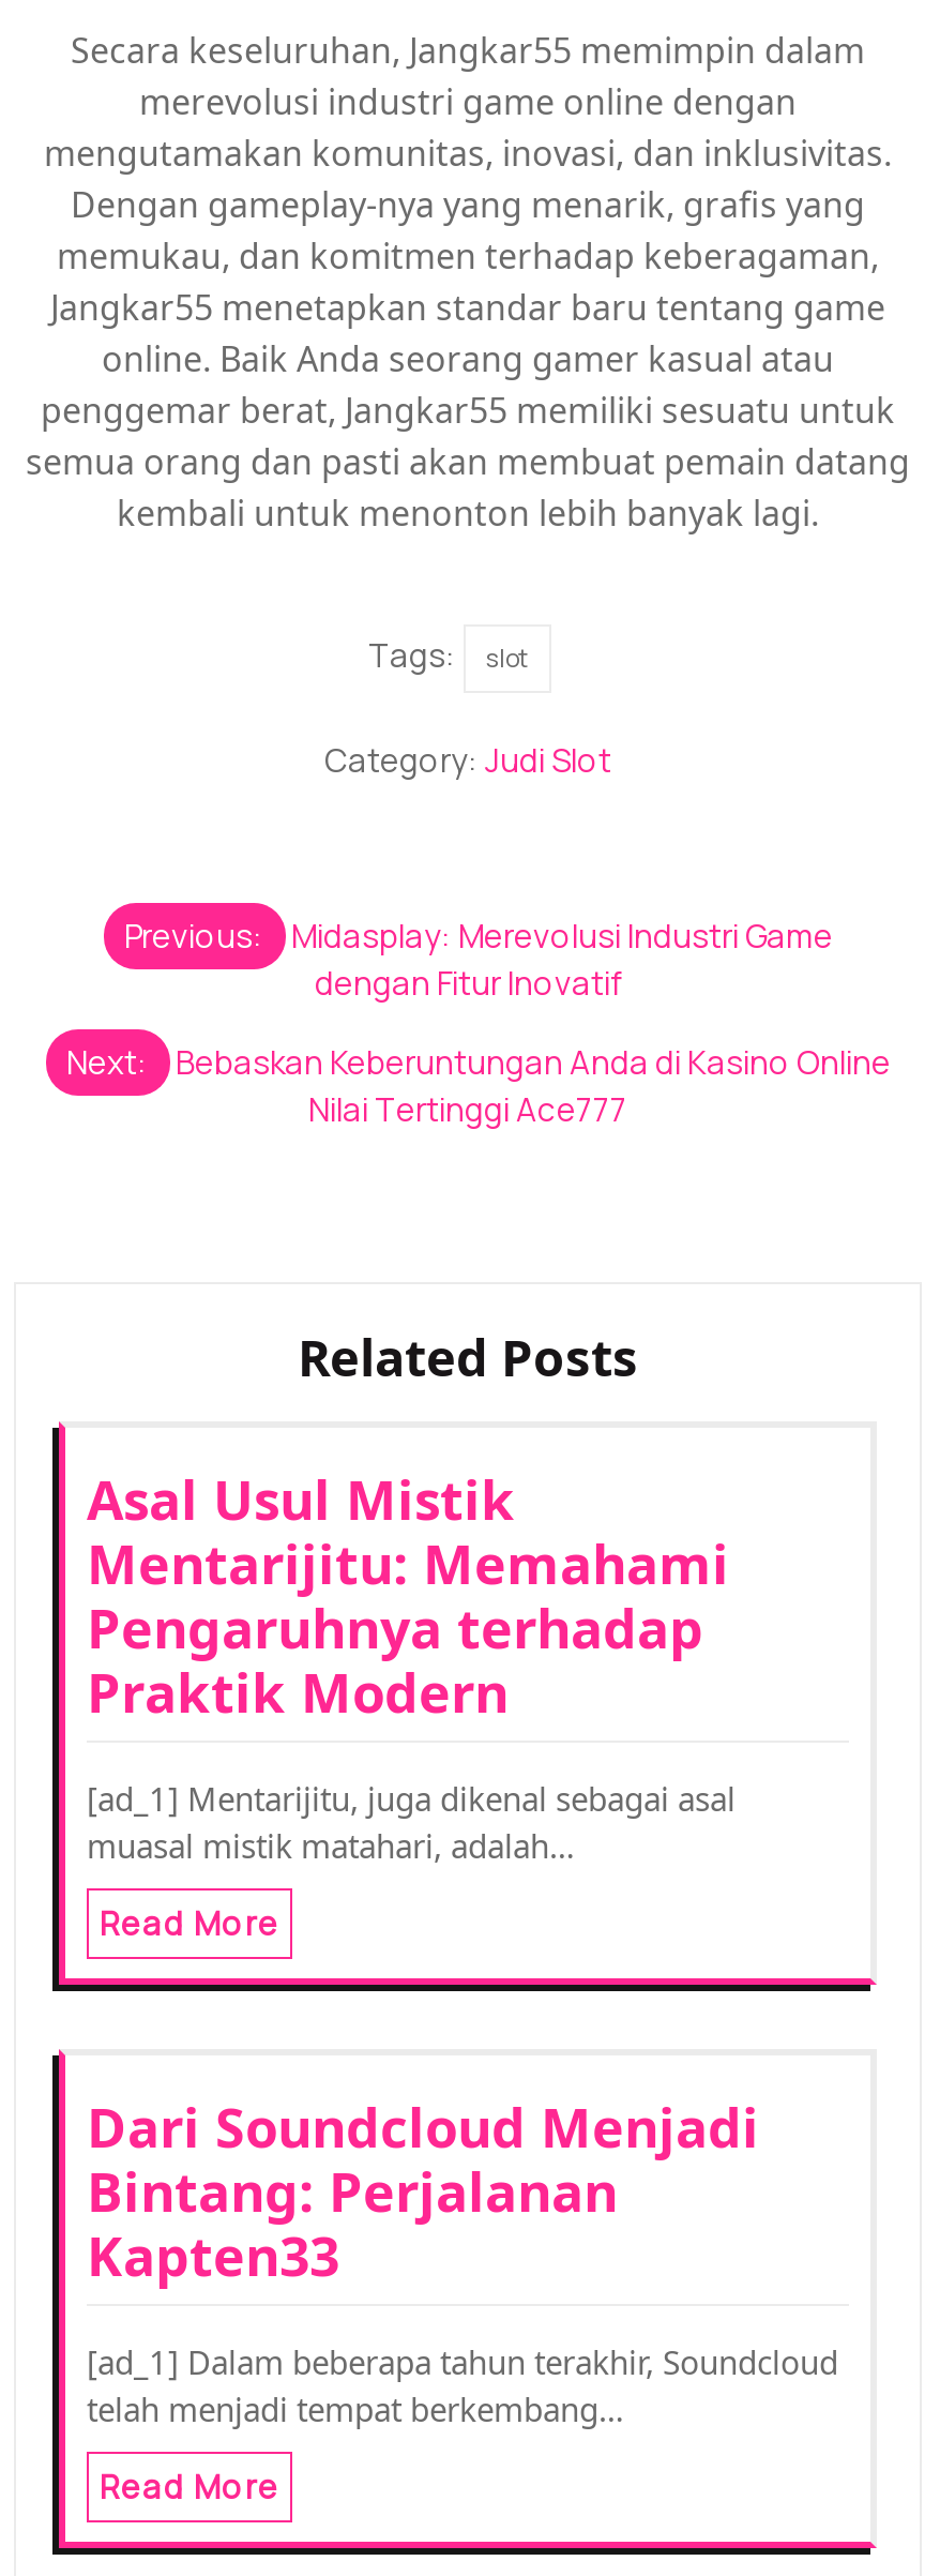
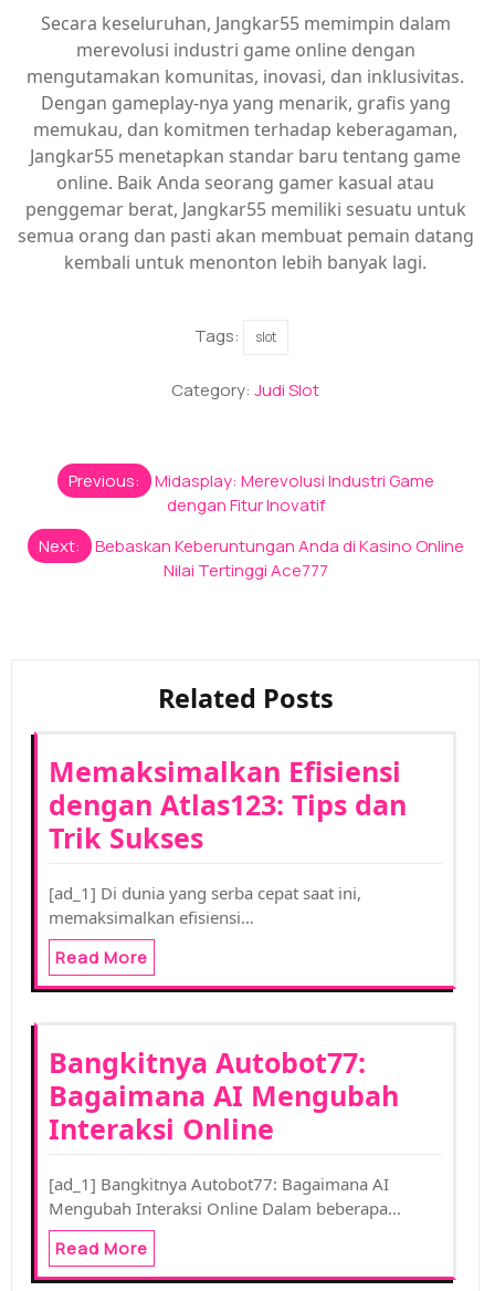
- Asal Usul Mistik
- Mentarijitu: Memahami
- Pengaruhnya terhadap
- Praktik Modern
+ Memaksimalkan Efisiensi
+ dengan Atlas123: Tips dan
+ Trik Sukses

- [ad_1] Mentarijitu, juga dikenal sebagai asal
- muasal mistik matahari, adalah…
+ [ad_1] Di dunia yang serba cepat saat ini,
+ memaksimalkan efisiensi…

- Dari Soundcloud Menjadi
- Bintang: Perjalanan
- Kapten33
+ Bangkitnya Autobot77:
+ Bagaimana AI Mengubah
+ Interaksi Online

- [ad_1] Dalam beberapa tahun terakhir, Soundcloud
- telah menjadi tempat berkembang…
+ [ad_1] Bangkitnya Autobot77: Bagaimana AI
+ Mengubah Interaksi Online Dalam beberapa…
